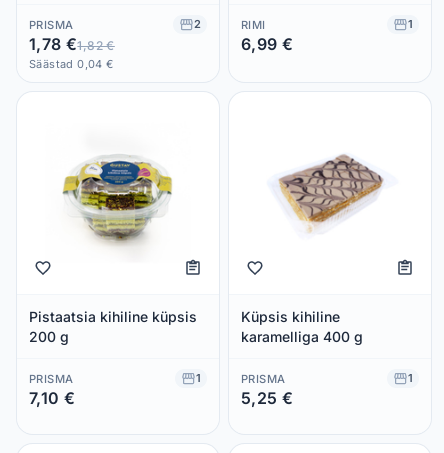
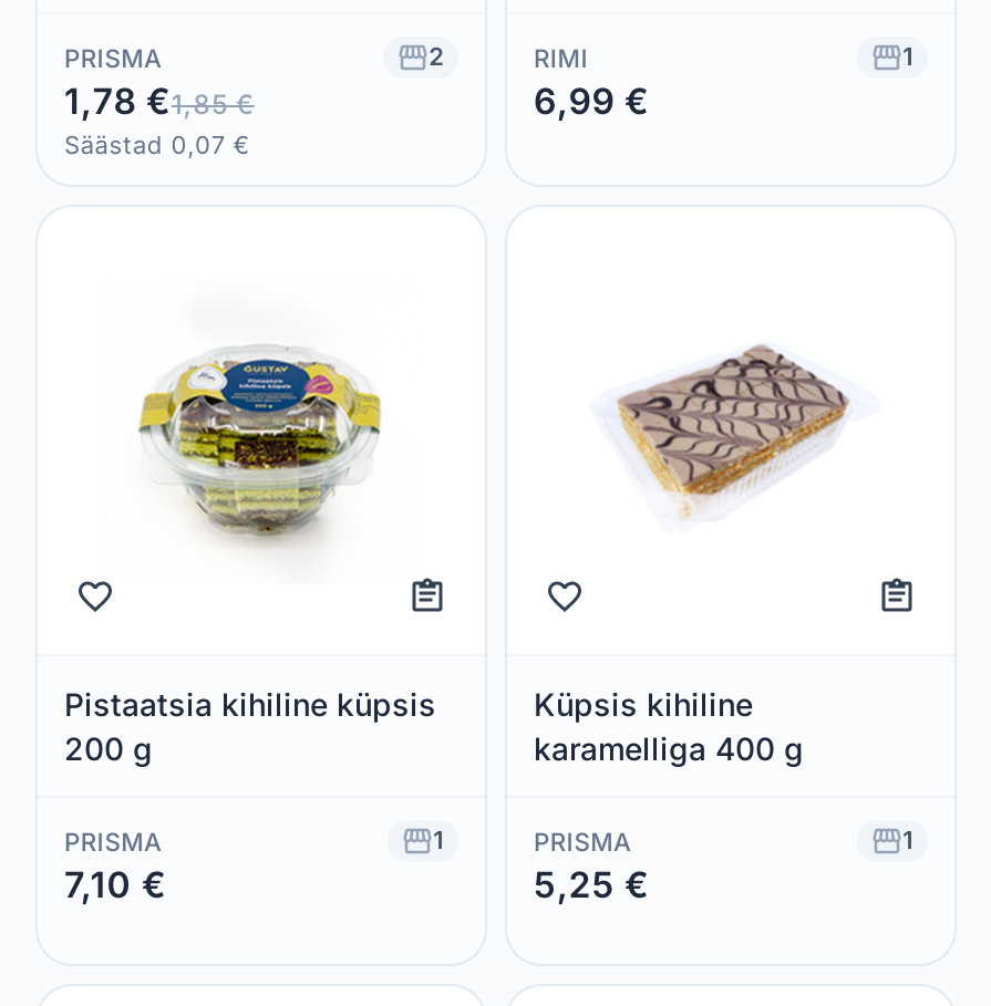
- 1,78 €1,82 €
+ 1,78 €1,85 €

- Säästad 0,04 €
+ Säästad 0,07 €
